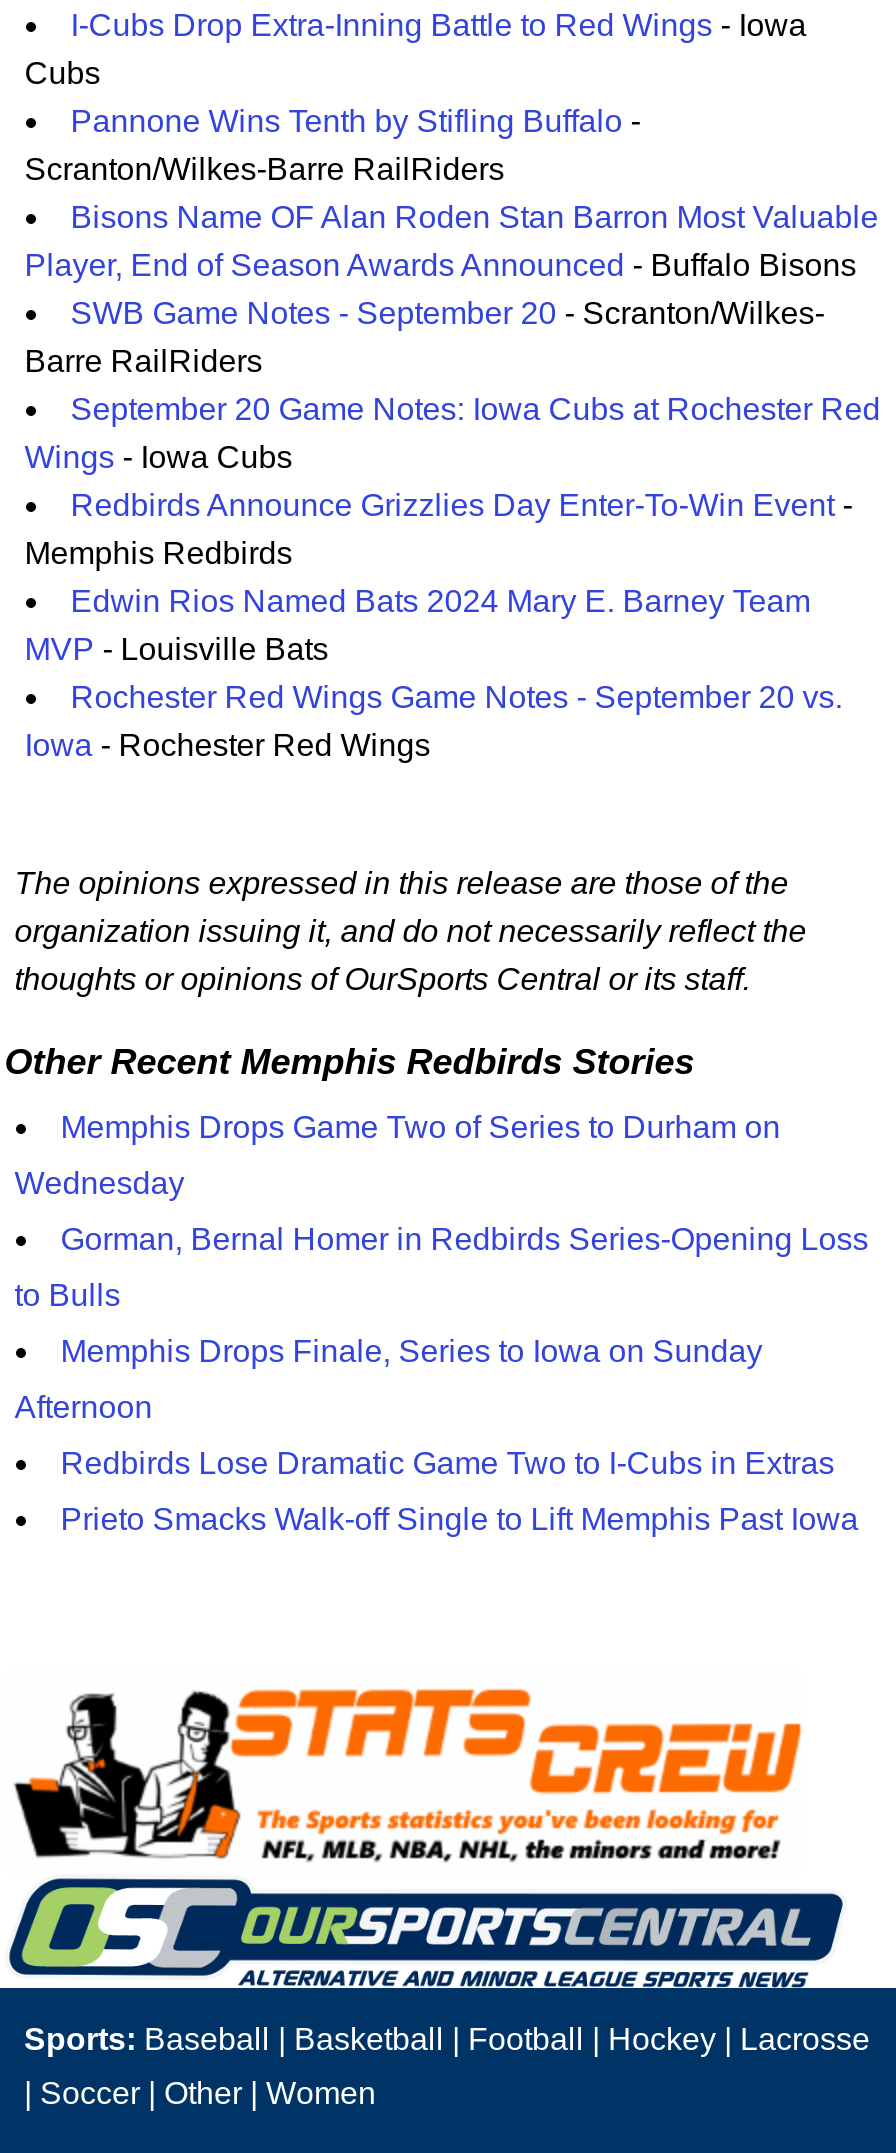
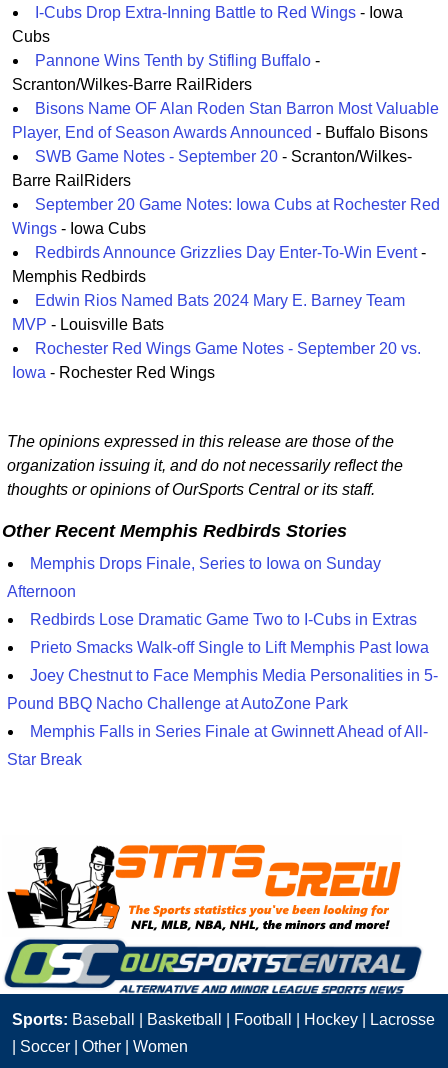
- Memphis Drops Game Two of Series to Durham on
- Wednesday
- Gorman, Bernal Homer in Redbirds Series-Opening Loss
- to Bulls

moved up: Memphis Drops Finale, Series to Iowa on Sunday | Afternoon | Redbirds Lose Dramatic Game Two to I-Cubs in Extras | Prieto Smacks Walk-off Single to Lift Memphis Past Iowa

+ Joey Chestnut to Face Memphis Media Personalities in 5-
+ Pound BBQ Nacho Challenge at AutoZone Park
+ Memphis Falls in Series Finale at Gwinnett Ahead of All-
+ Star Break
